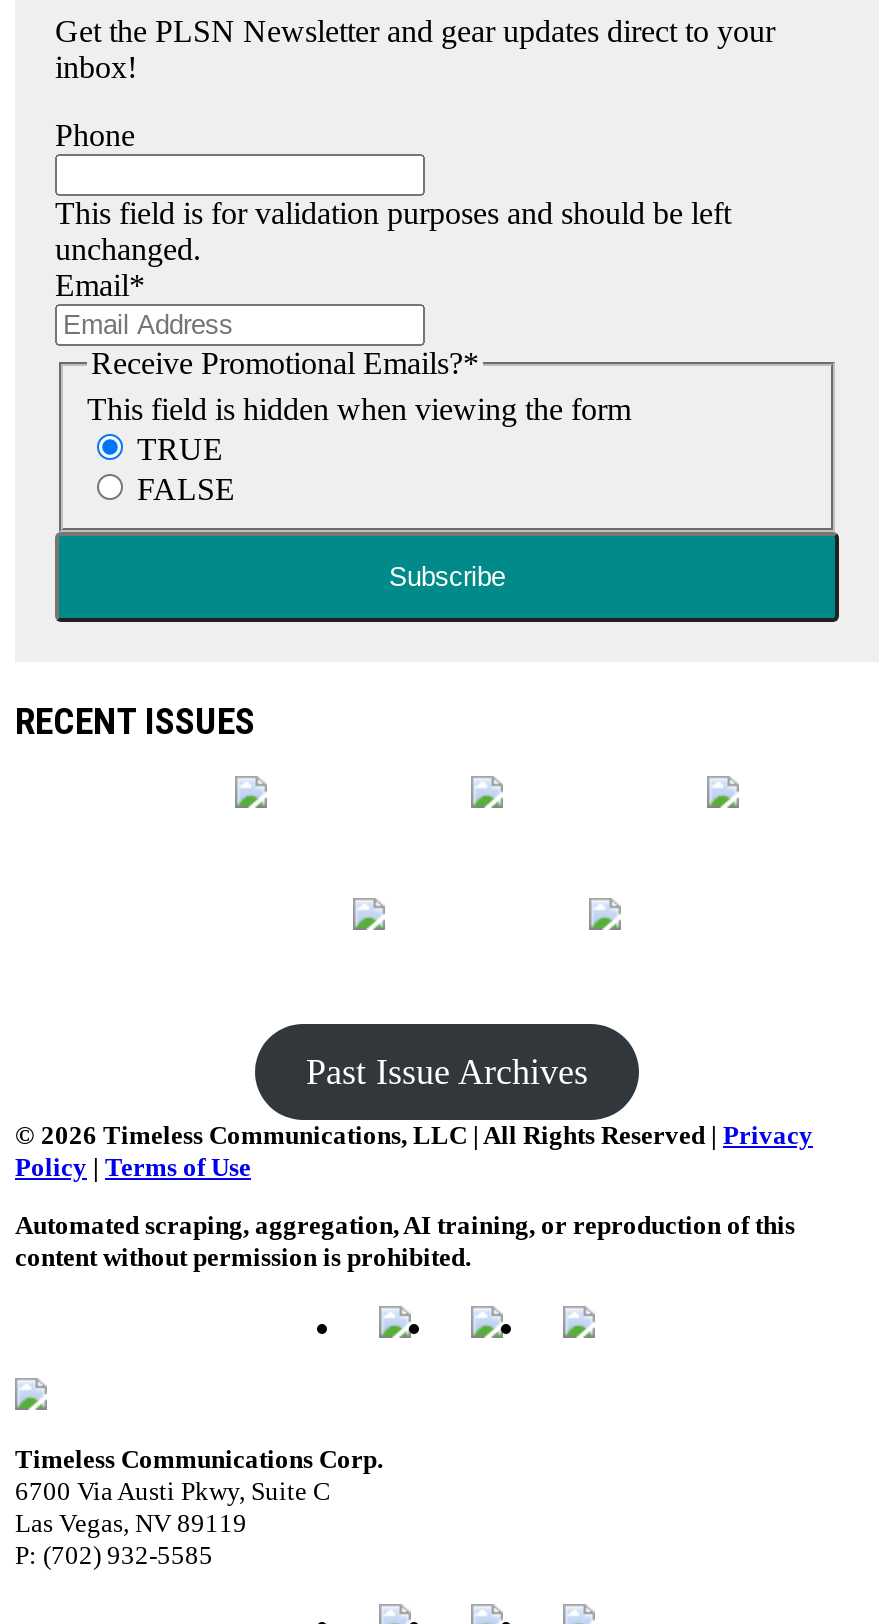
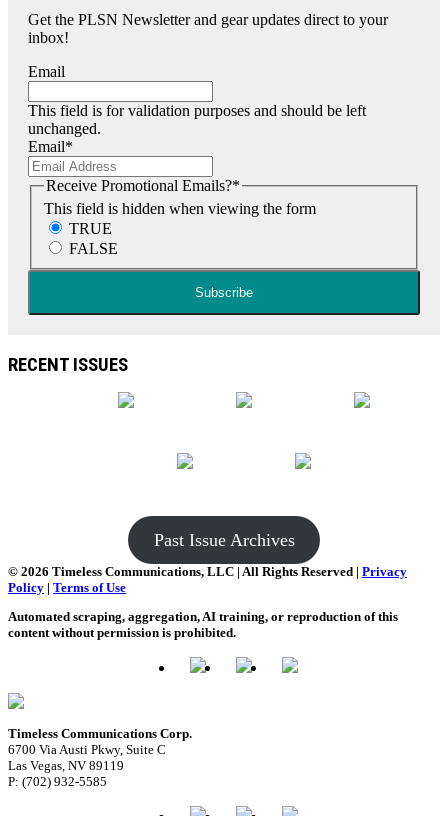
- Phone
+ Email
